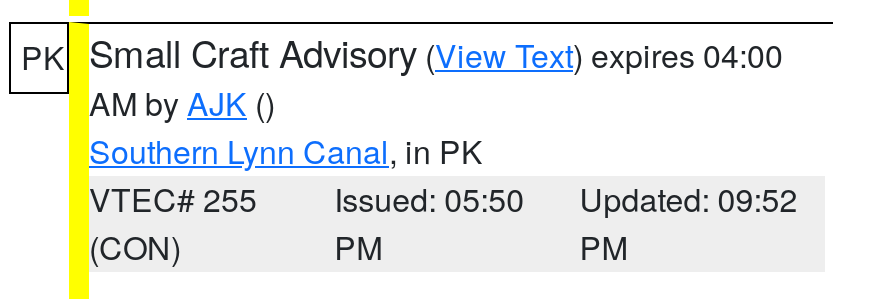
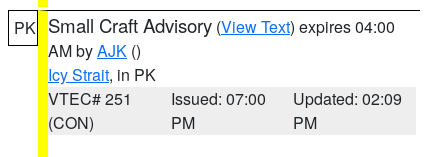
- Southern Lynn Canal, in PK
- VTEC# 255
+ Icy Strait, in PK
+ VTEC# 251

- Issued: 05:50
+ Issued: 07:00

- Updated: 09:52
+ Updated: 02:09
